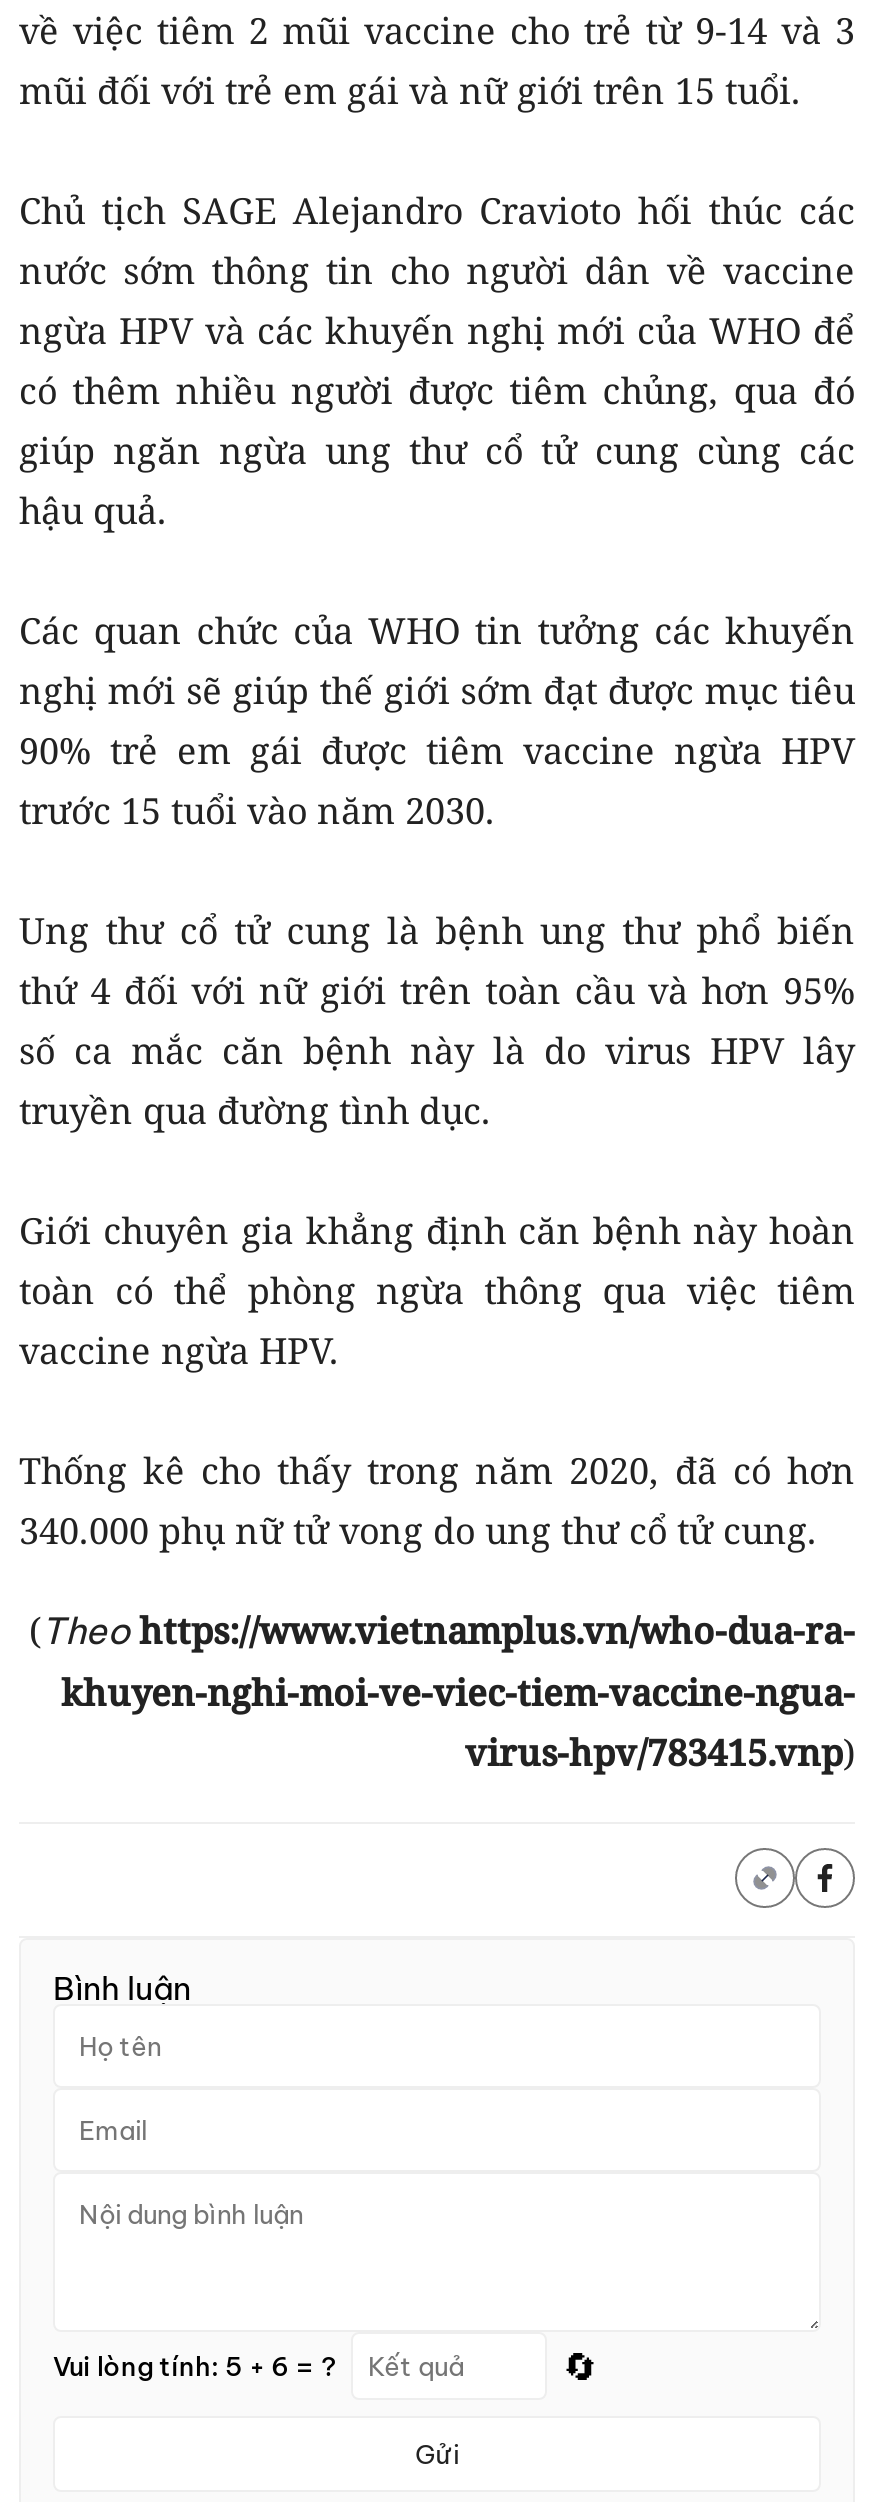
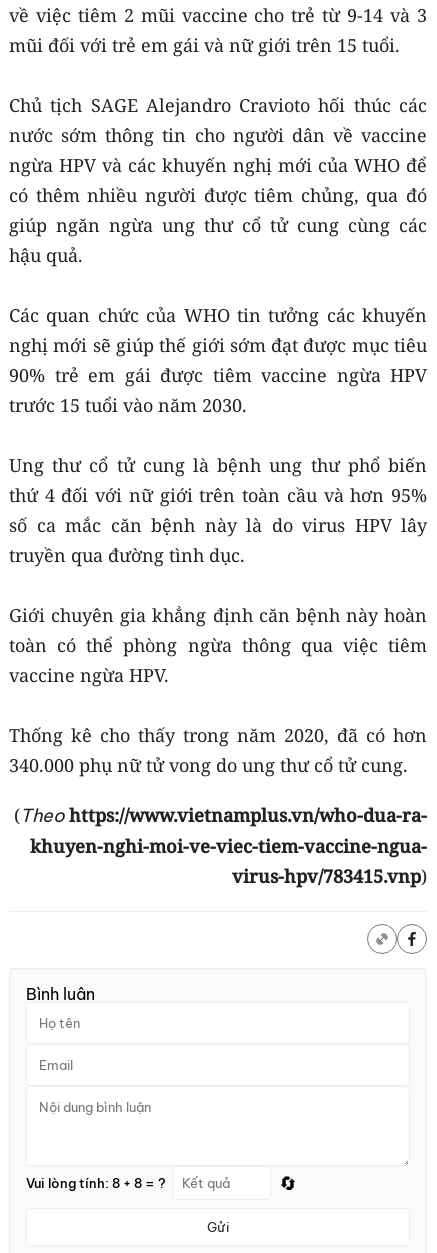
- Vui lòng tính: 5 + 6 = ?
+ Vui lòng tính: 8 + 8 = ?
